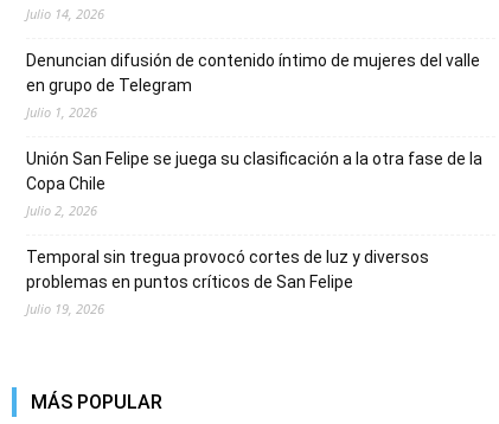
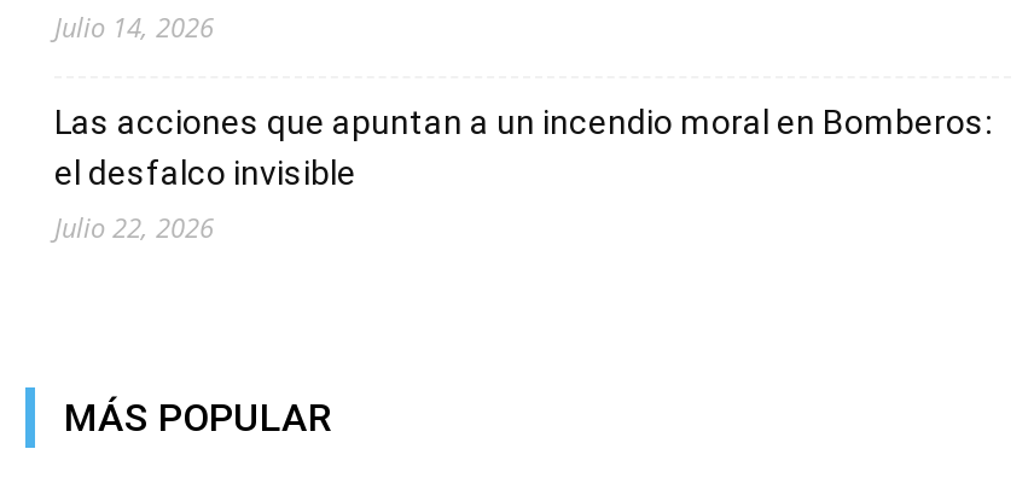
- Denuncian difusión de contenido íntimo de mujeres del valle
- en grupo de Telegram
- Julio 1, 2026
- Unión San Felipe se juega su clasificación a la otra fase de la
- Copa Chile
- Julio 2, 2026
- Temporal sin tregua provocó cortes de luz y diversos
- problemas en puntos críticos de San Felipe
- Julio 19, 2026
+ Las acciones que apuntan a un incendio moral en Bomberos:
+ el desfalco invisible
+ Julio 22, 2026
